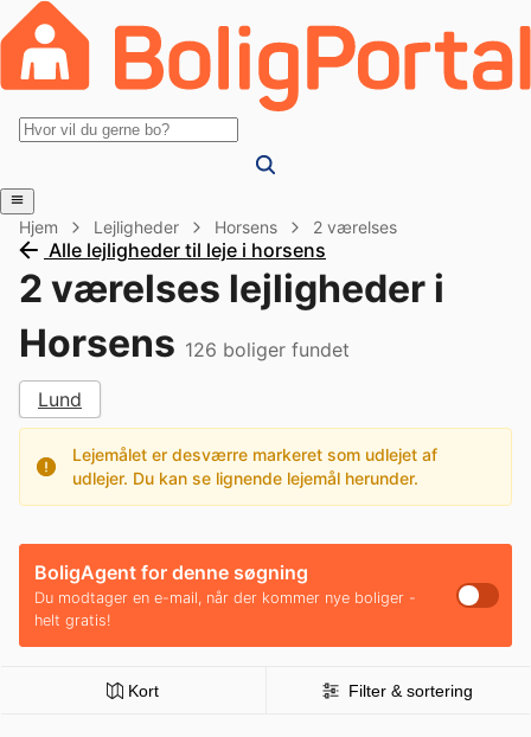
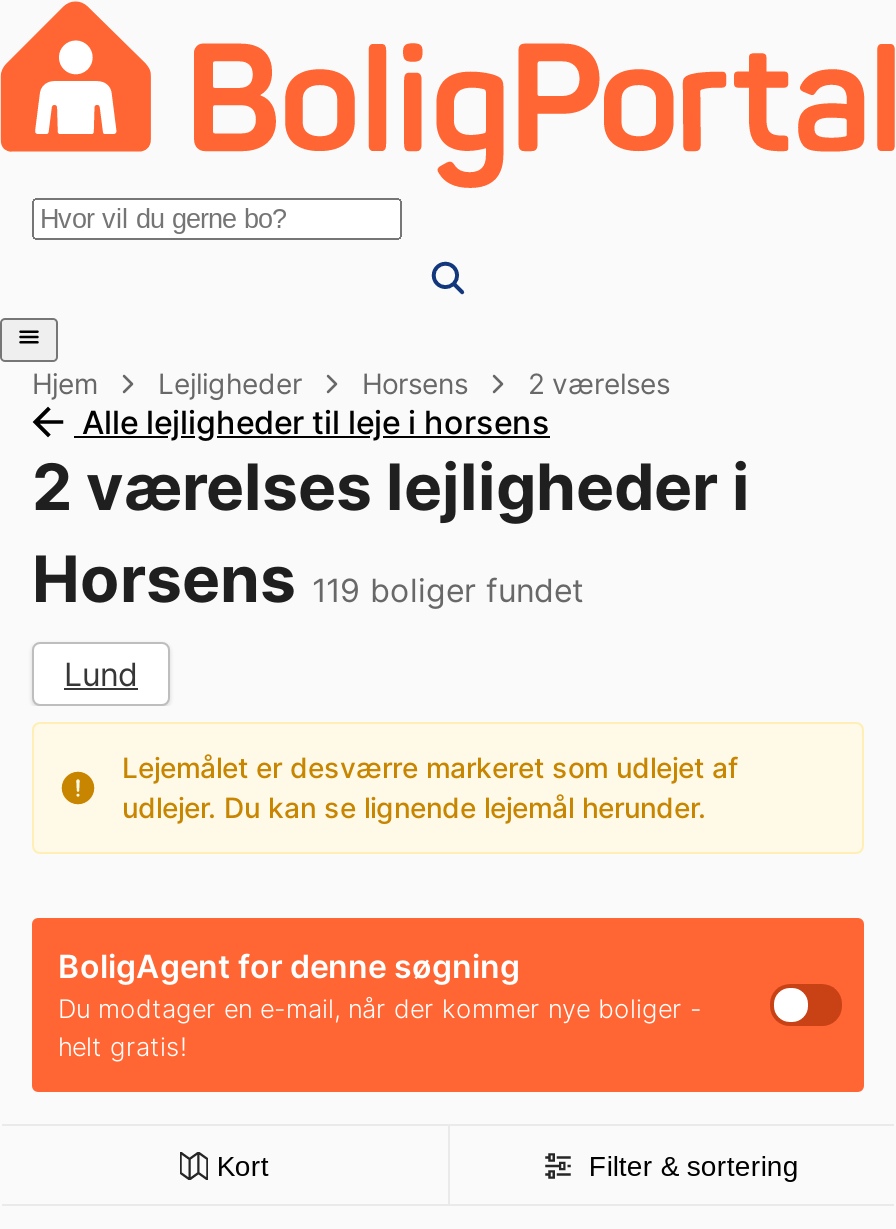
- Horsens 126 boliger fundet
+ Horsens 119 boliger fundet
